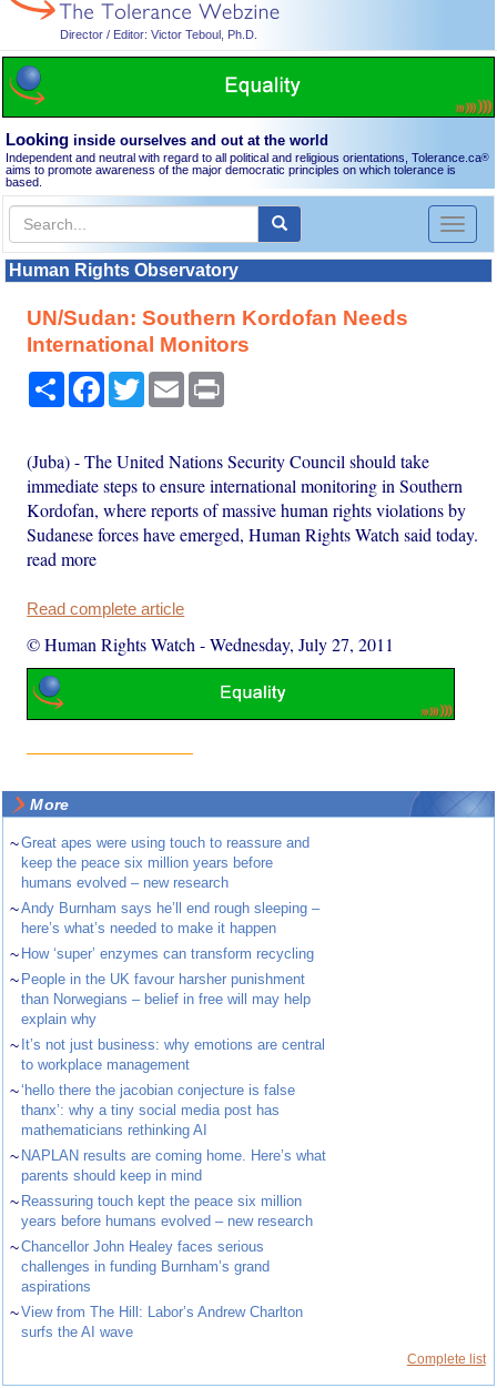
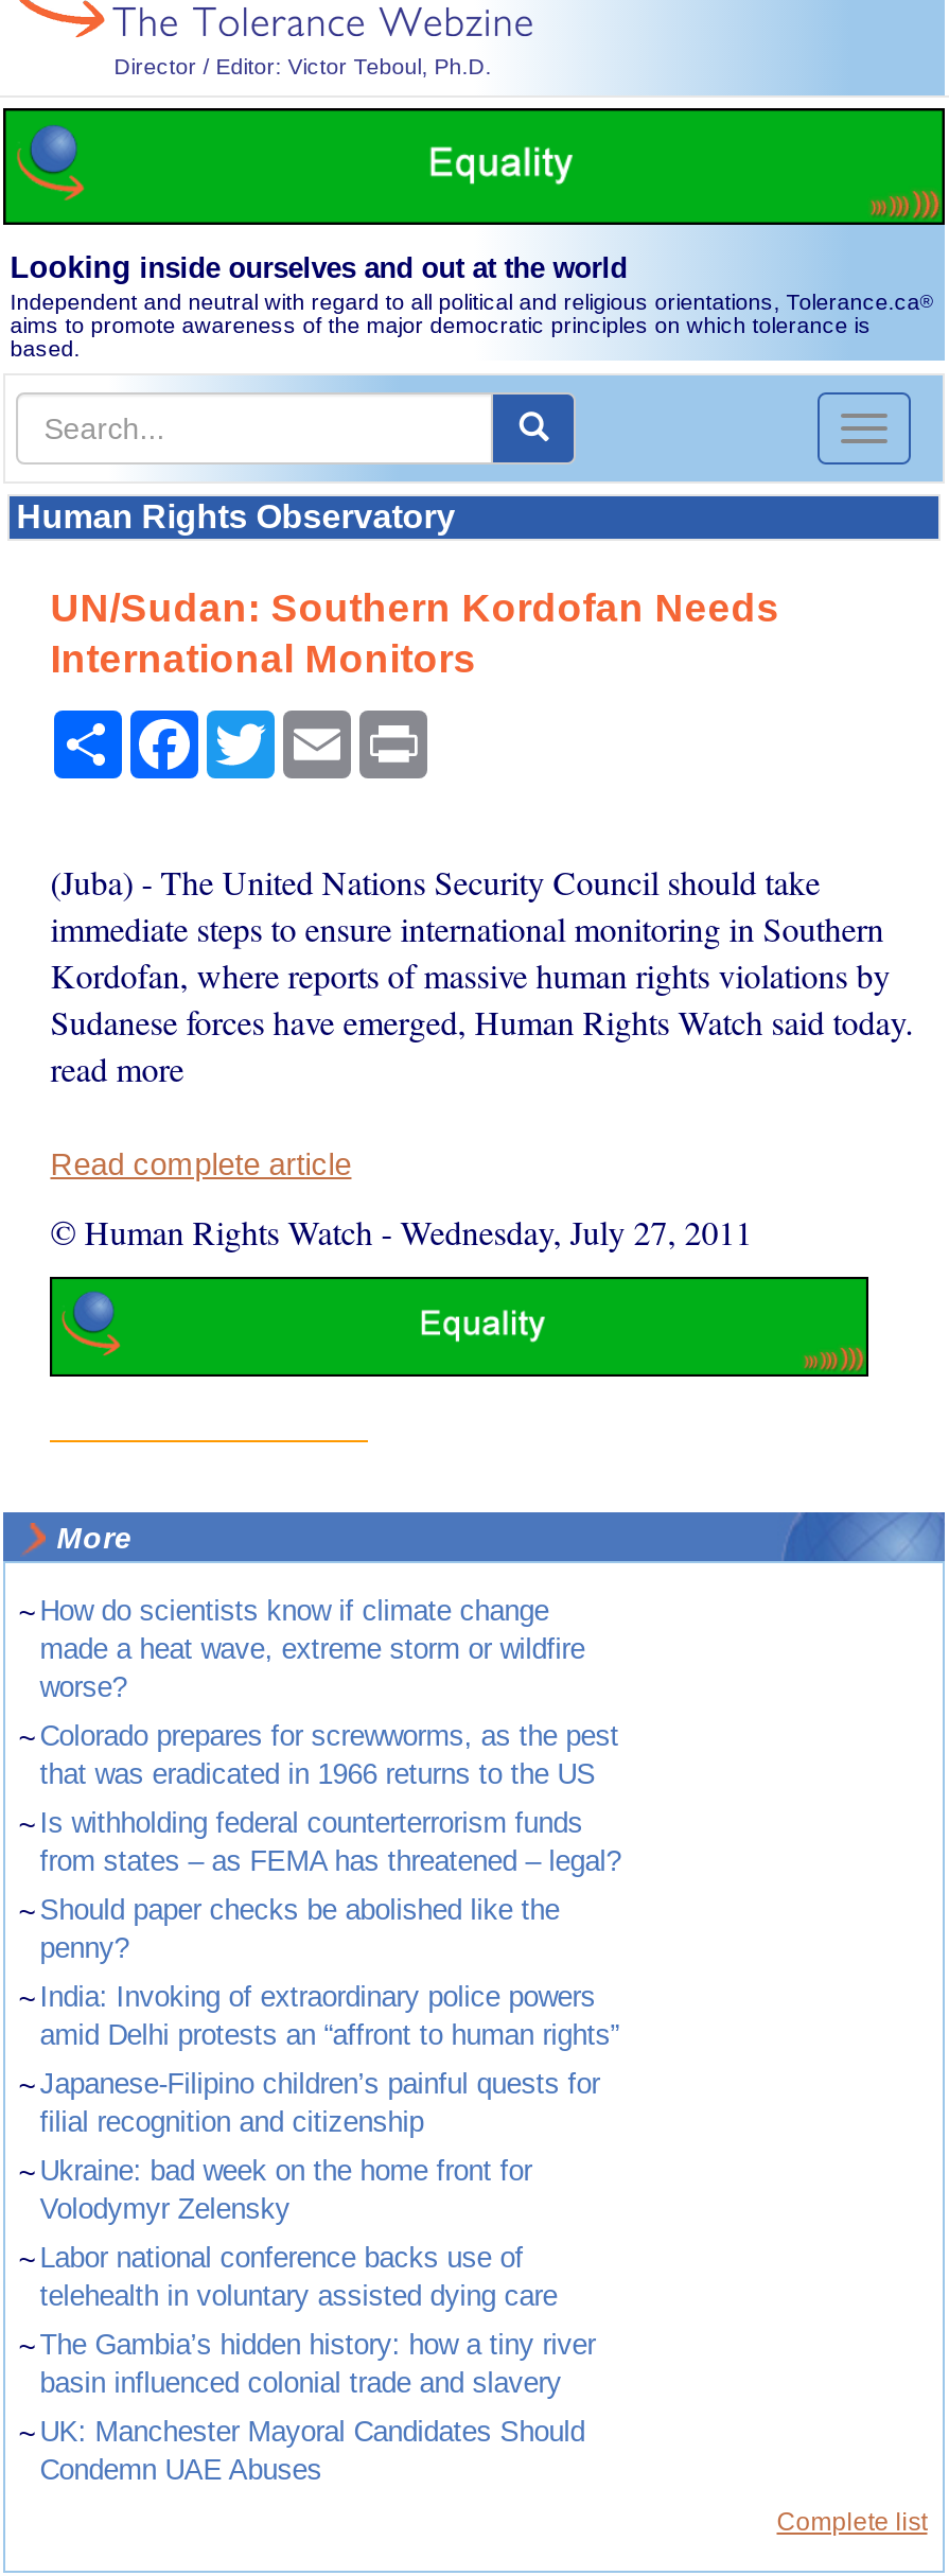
- ~ Great apes were using touch to reassure and
- keep the peace six million years before
- humans evolved – new research
- ~ Andy Burnham says he’ll end rough sleeping –
- here’s what’s needed to make it happen
- ~ How ‘super’ enzymes can transform recycling
- ~ People in the UK favour harsher punishment
- than Norwegians – belief in free will may help
- explain why
- ~ It’s not just business: why emotions are central
- to workplace management
- ~ ‘hello there the jacobian conjecture is false
- thanx’: why a tiny social media post has
- mathematicians rethinking AI
- ~ NAPLAN results are coming home. Here’s what
- parents should keep in mind
- ~ Reassuring touch kept the peace six million
- years before humans evolved – new research
- ~ Chancellor John Healey faces serious
- challenges in funding Burnham’s grand
- aspirations
- ~ View from The Hill: Labor’s Andrew Charlton
- surfs the AI wave
+ ~ How do scientists know if climate change
+ made a heat wave, extreme storm or wildfire
+ worse?
+ ~ Colorado prepares for screwworms, as the pest
+ that was eradicated in 1966 returns to the US
+ ~ Is withholding federal counterterrorism funds
+ from states – as FEMA has threatened – legal?
+ ~ Should paper checks be abolished like the
+ penny?
+ ~ India: Invoking of extraordinary police powers
+ amid Delhi protests an “affront to human rights”
+ ~ Japanese-Filipino children’s painful quests for
+ filial recognition and citizenship
+ ~ Ukraine: bad week on the home front for
+ Volodymyr Zelensky
+ ~ Labor national conference backs use of
+ telehealth in voluntary assisted dying care
+ ~ The Gambia’s hidden history: how a tiny river
+ basin influenced colonial trade and slavery
+ ~ UK: Manchester Mayoral Candidates Should
+ Condemn UAE Abuses
